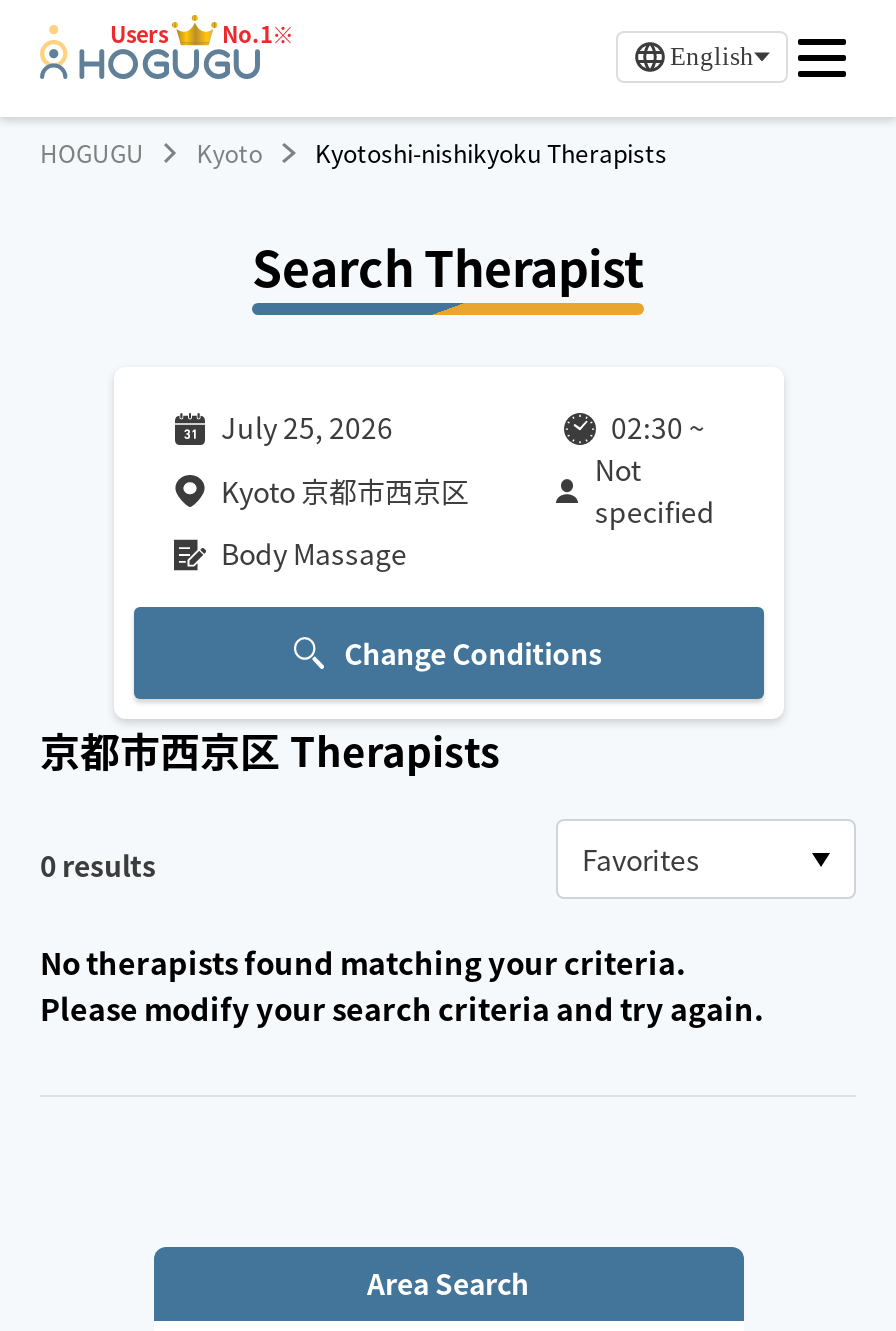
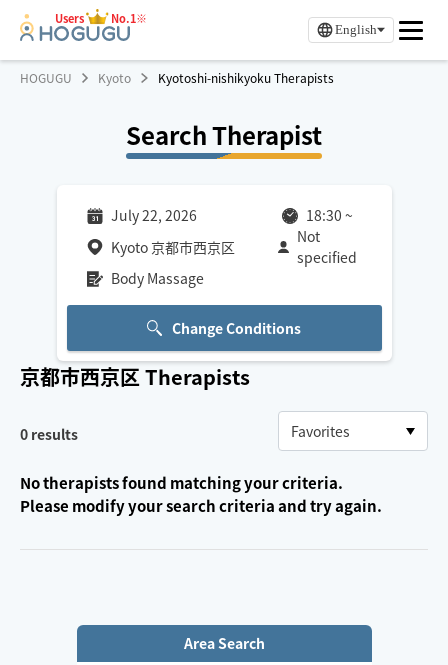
- July 25, 2026
+ July 22, 2026

- 02:30 ~
+ 18:30 ~
